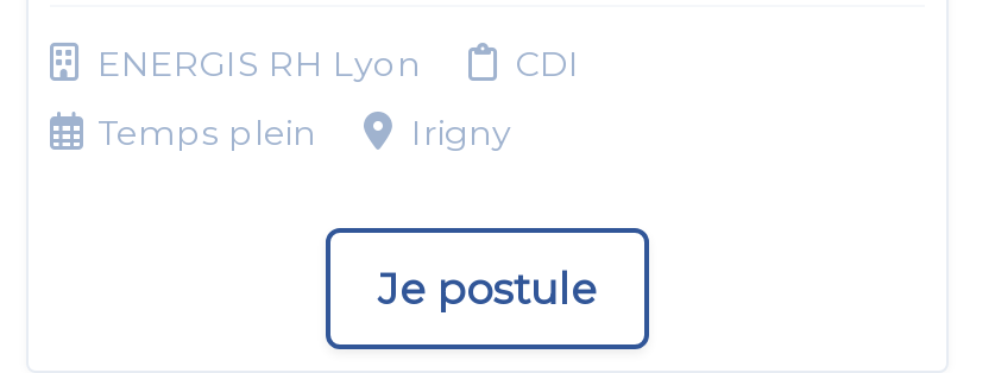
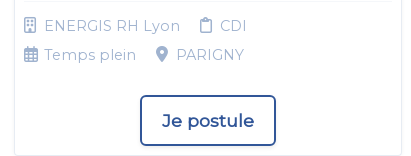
- Irigny
+ PARIGNY
